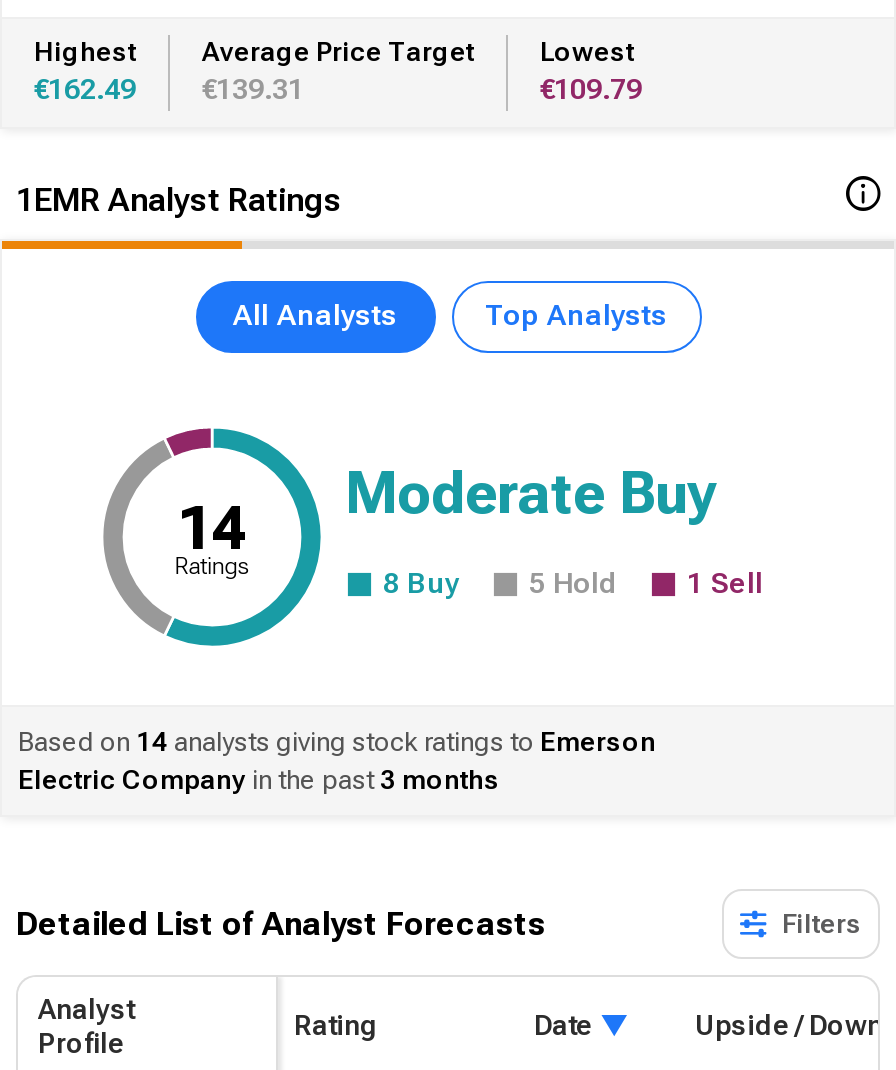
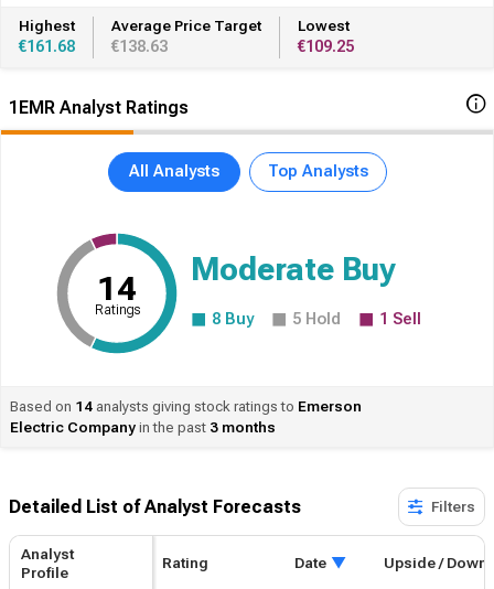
- €162.49
+ €161.68

- €139.31
+ €138.63

- €109.79
+ €109.25
